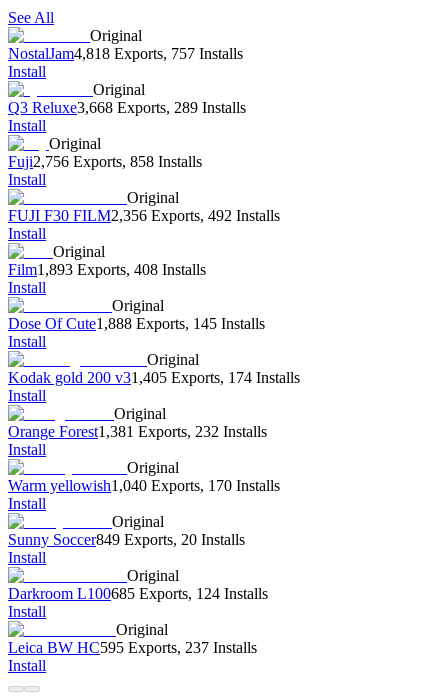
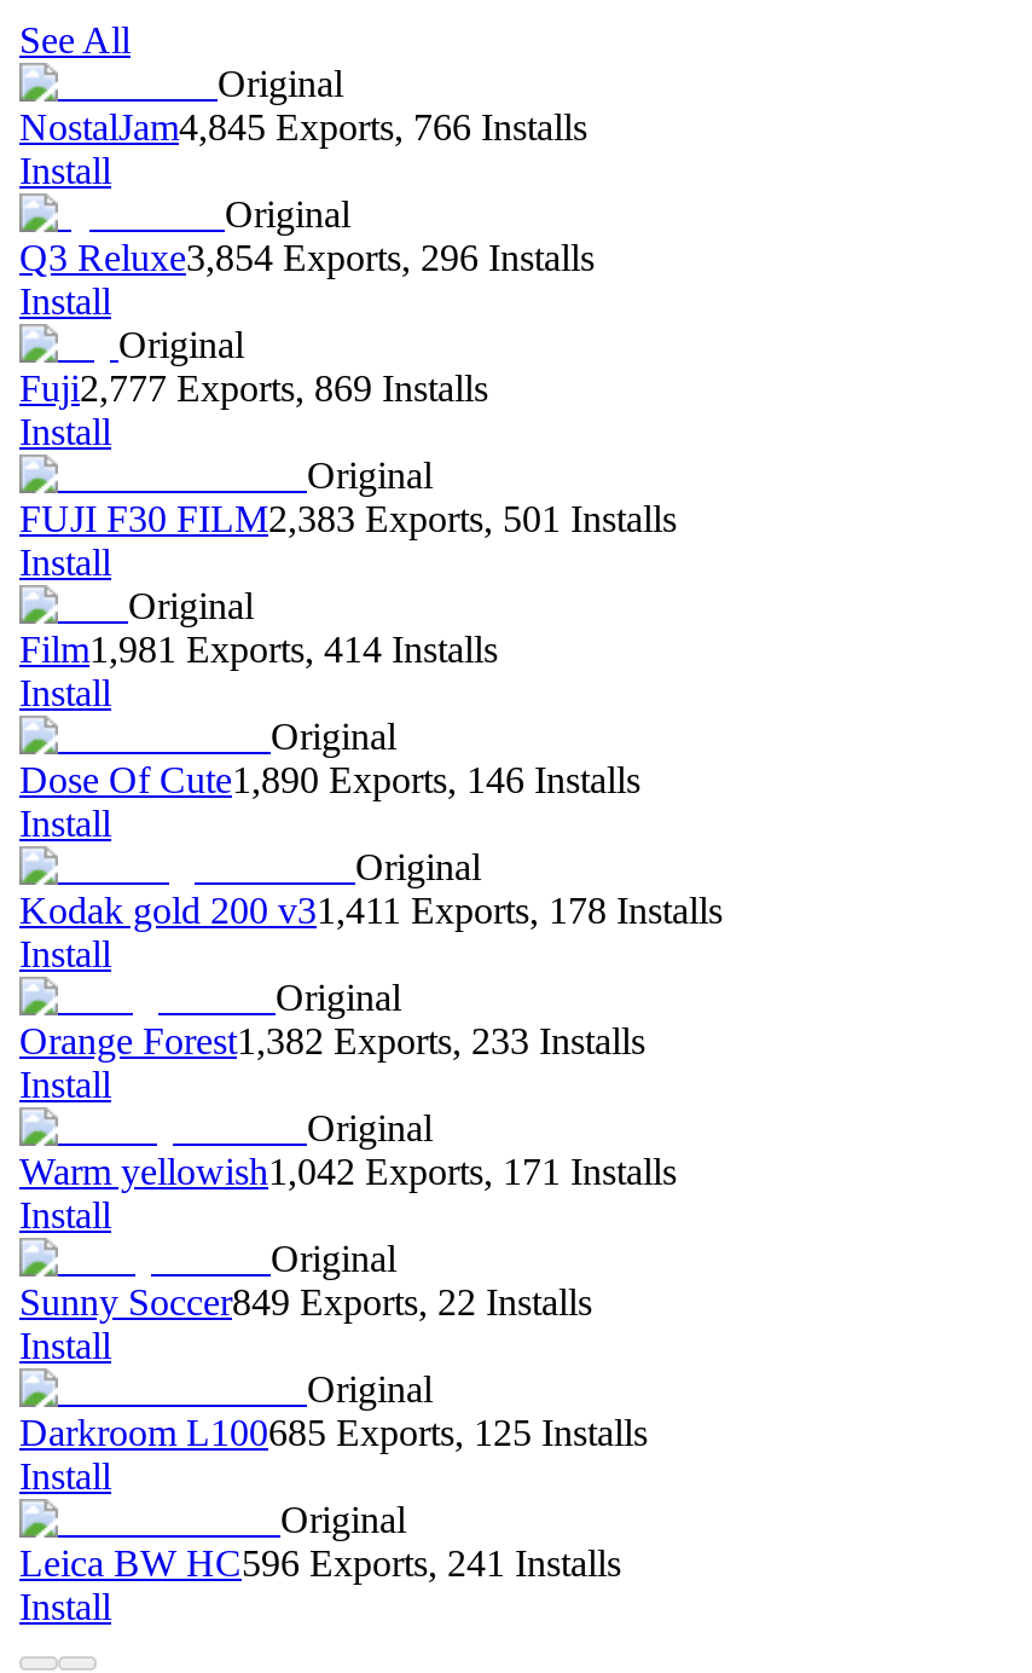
- NostalJam4,818 Exports, 757 Installs
+ NostalJam4,845 Exports, 766 Installs

- Q3 Reluxe3,668 Exports, 289 Installs
+ Q3 Reluxe3,854 Exports, 296 Installs

- Fuji2,756 Exports, 858 Installs
+ Fuji2,777 Exports, 869 Installs

- FUJI F30 FILM2,356 Exports, 492 Installs
+ FUJI F30 FILM2,383 Exports, 501 Installs

- Film1,893 Exports, 408 Installs
+ Film1,981 Exports, 414 Installs

- Dose Of Cute1,888 Exports, 145 Installs
+ Dose Of Cute1,890 Exports, 146 Installs

- Kodak gold 200 v31,405 Exports, 174 Installs
+ Kodak gold 200 v31,411 Exports, 178 Installs

- Orange Forest1,381 Exports, 232 Installs
+ Orange Forest1,382 Exports, 233 Installs

- Warm yellowish1,040 Exports, 170 Installs
+ Warm yellowish1,042 Exports, 171 Installs

- Sunny Soccer849 Exports, 20 Installs
+ Sunny Soccer849 Exports, 22 Installs

- Darkroom L100685 Exports, 124 Installs
+ Darkroom L100685 Exports, 125 Installs

- Leica BW HC595 Exports, 237 Installs
+ Leica BW HC596 Exports, 241 Installs
